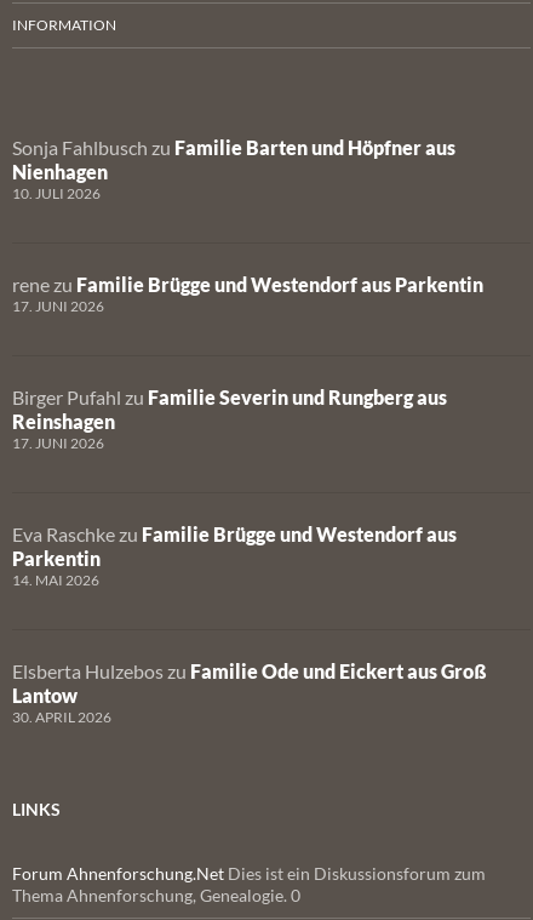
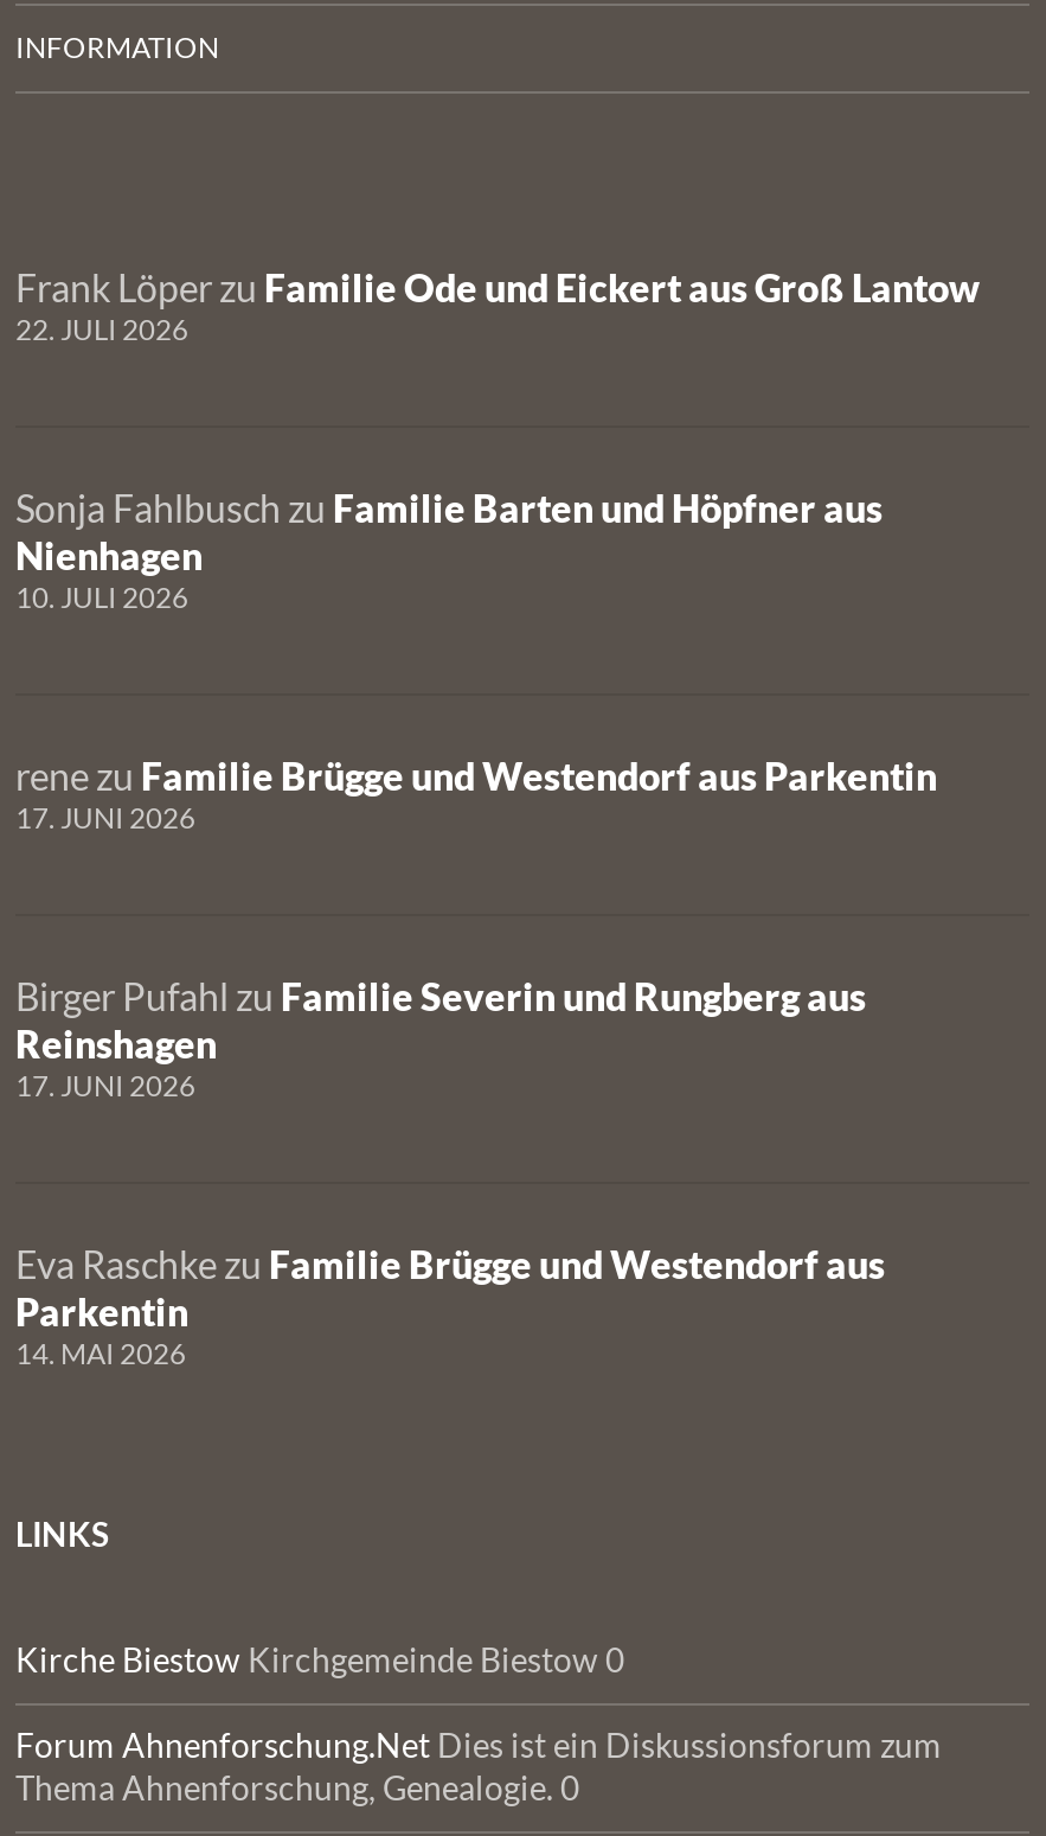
+ Frank Löper zu Familie Ode und Eickert aus Groß Lantow
+ 22. JULI 2026

moved down: Sonja Fahlbusch zu Familie Barten und Höpfner aus | Nienhagen | 10. JULI 2026 | ... | Parkentin | 14. MAI 2026

- Elsberta Hulzebos zu Familie Ode und Eickert aus Groß
- Lantow
- 30. APRIL 2026

moved up: LINKS

+ Kirche Biestow Kirchgemeinde Biestow 0
